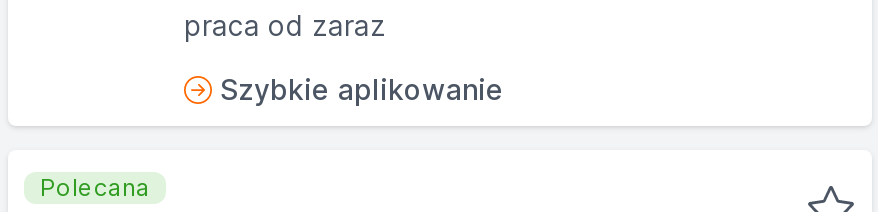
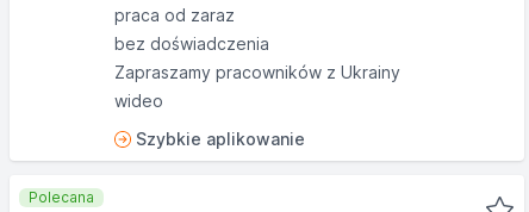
+ bez doświadczenia
+ Zapraszamy pracowników z Ukrainy
+ wideo
